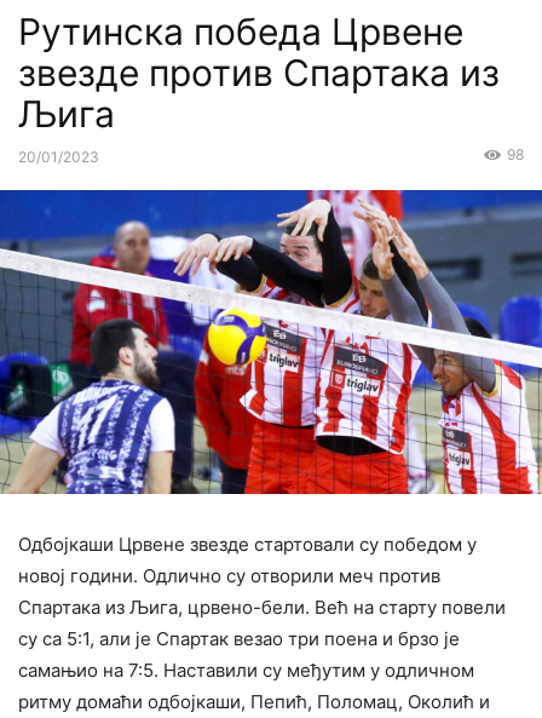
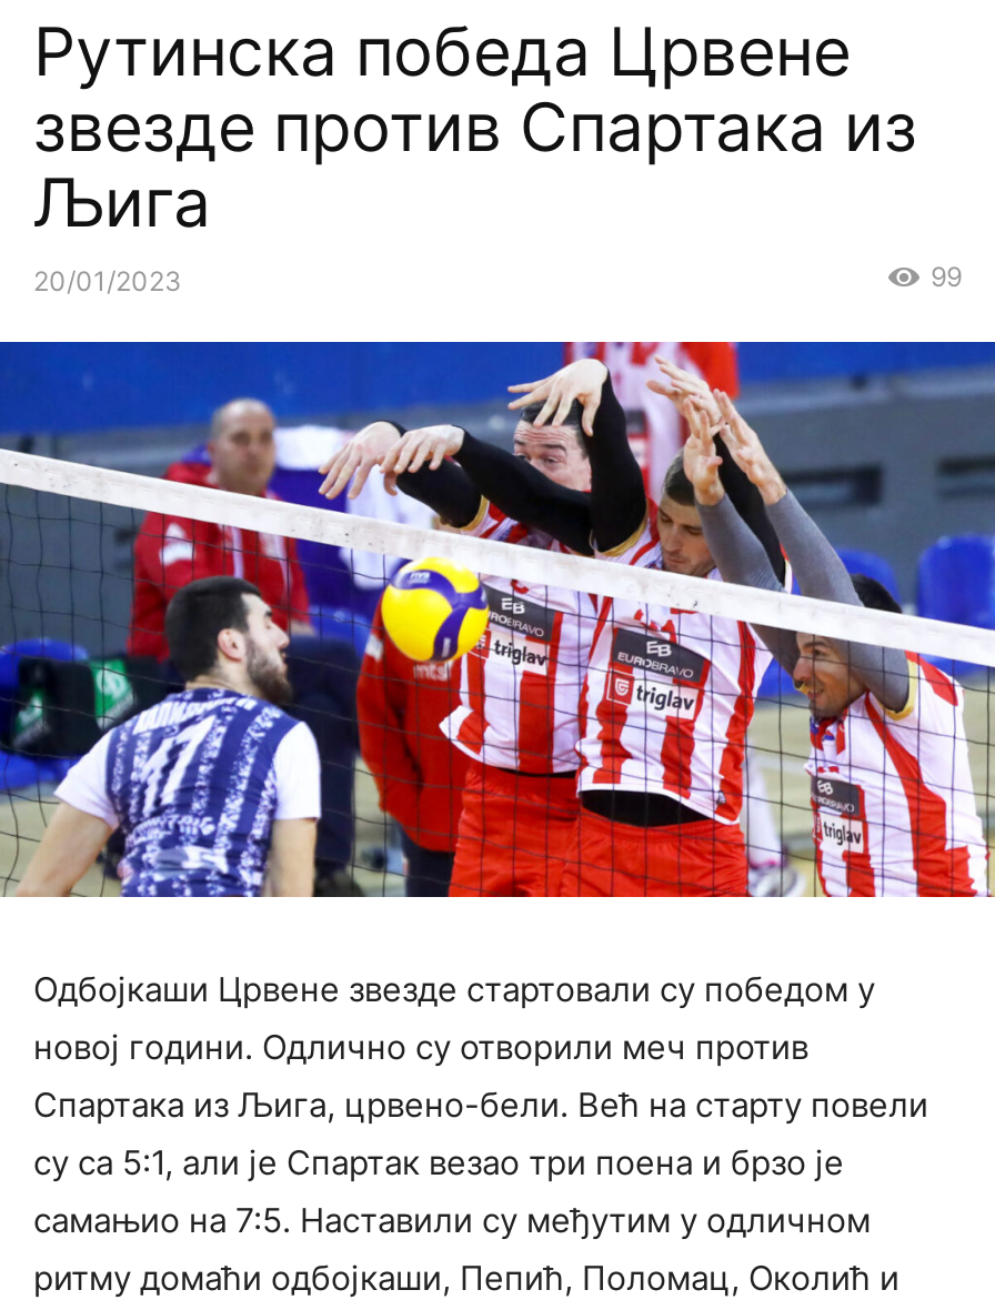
- 98
+ 99
